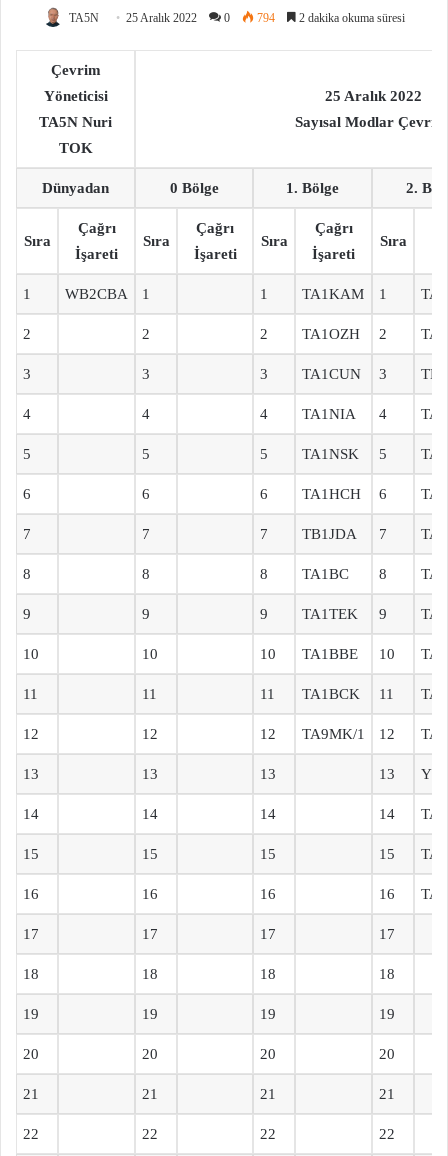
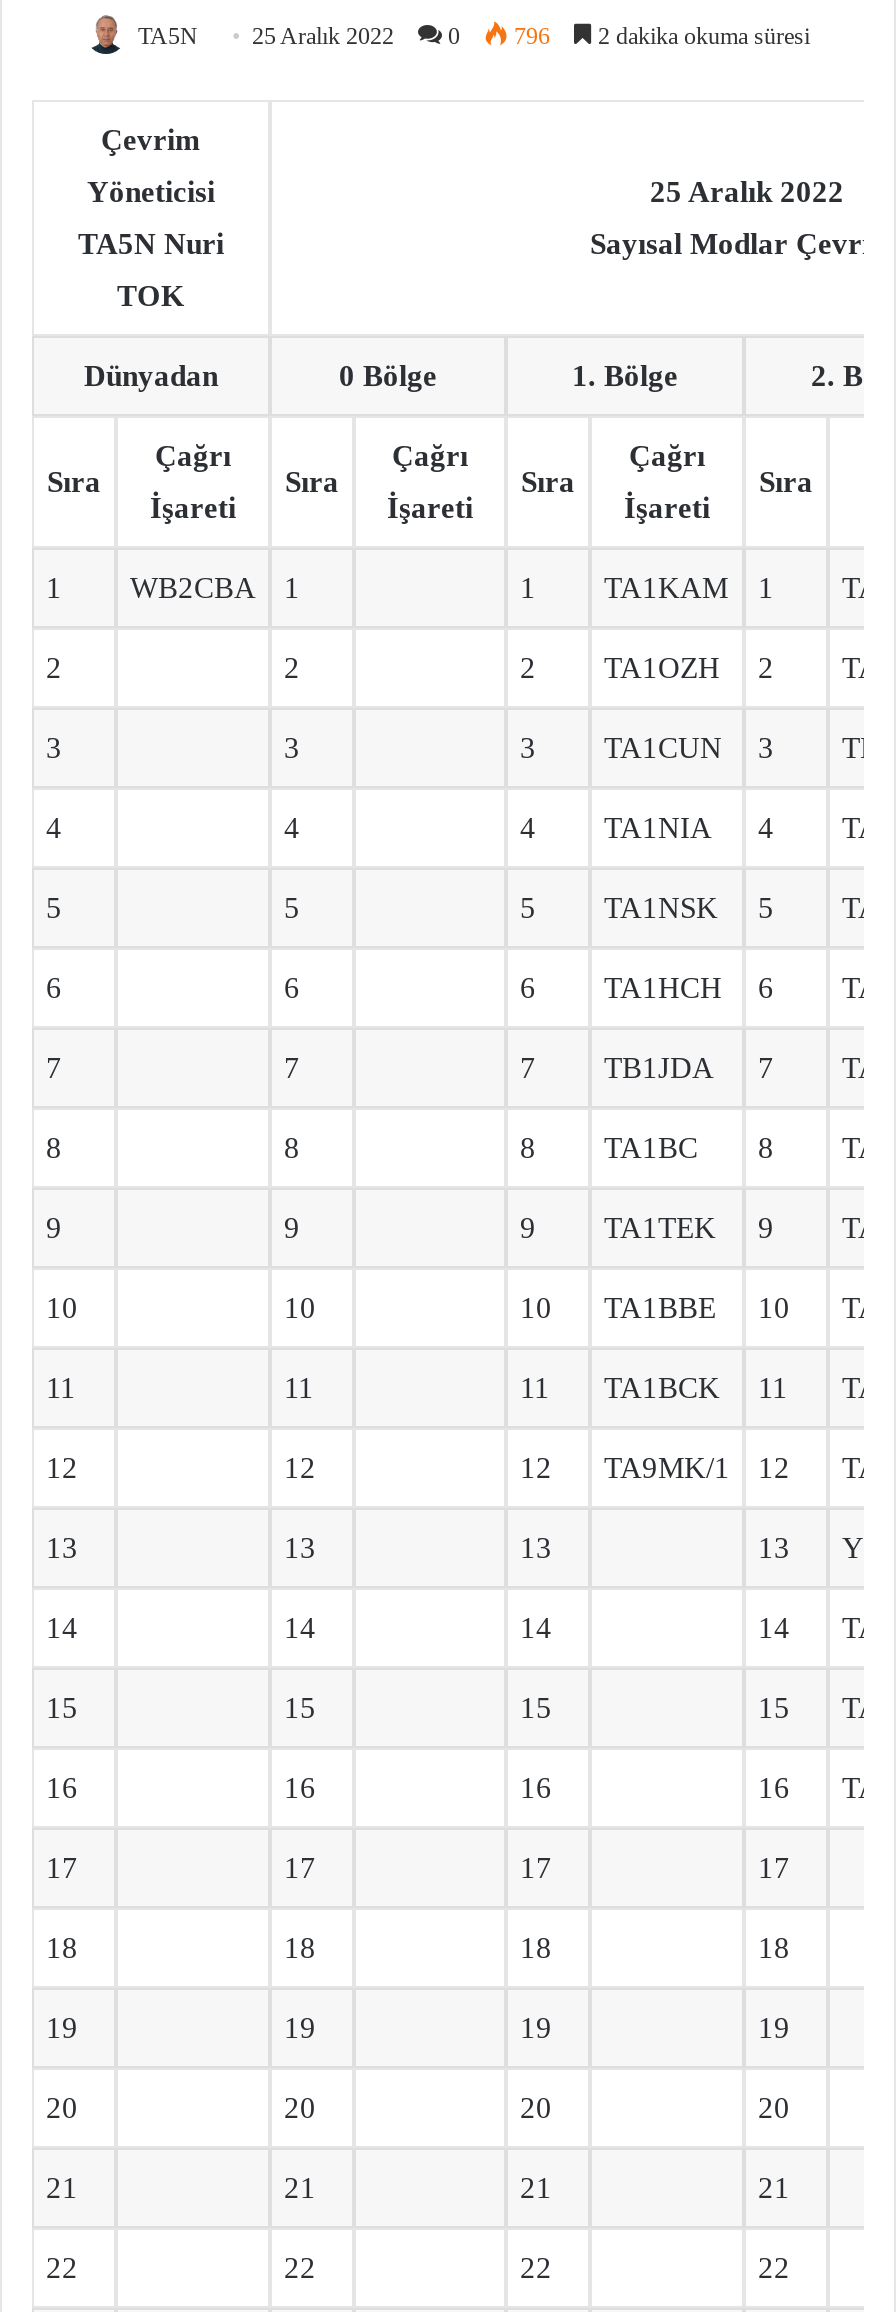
- TA5N 25 Aralık 2022 0 794 2 dakika okuma süresi
+ TA5N 25 Aralık 2022 0 796 2 dakika okuma süresi
